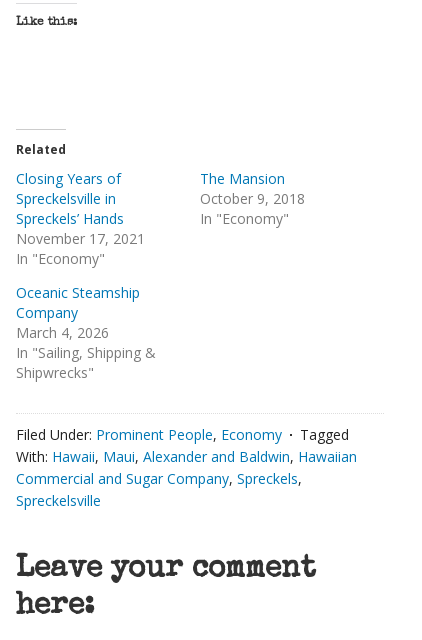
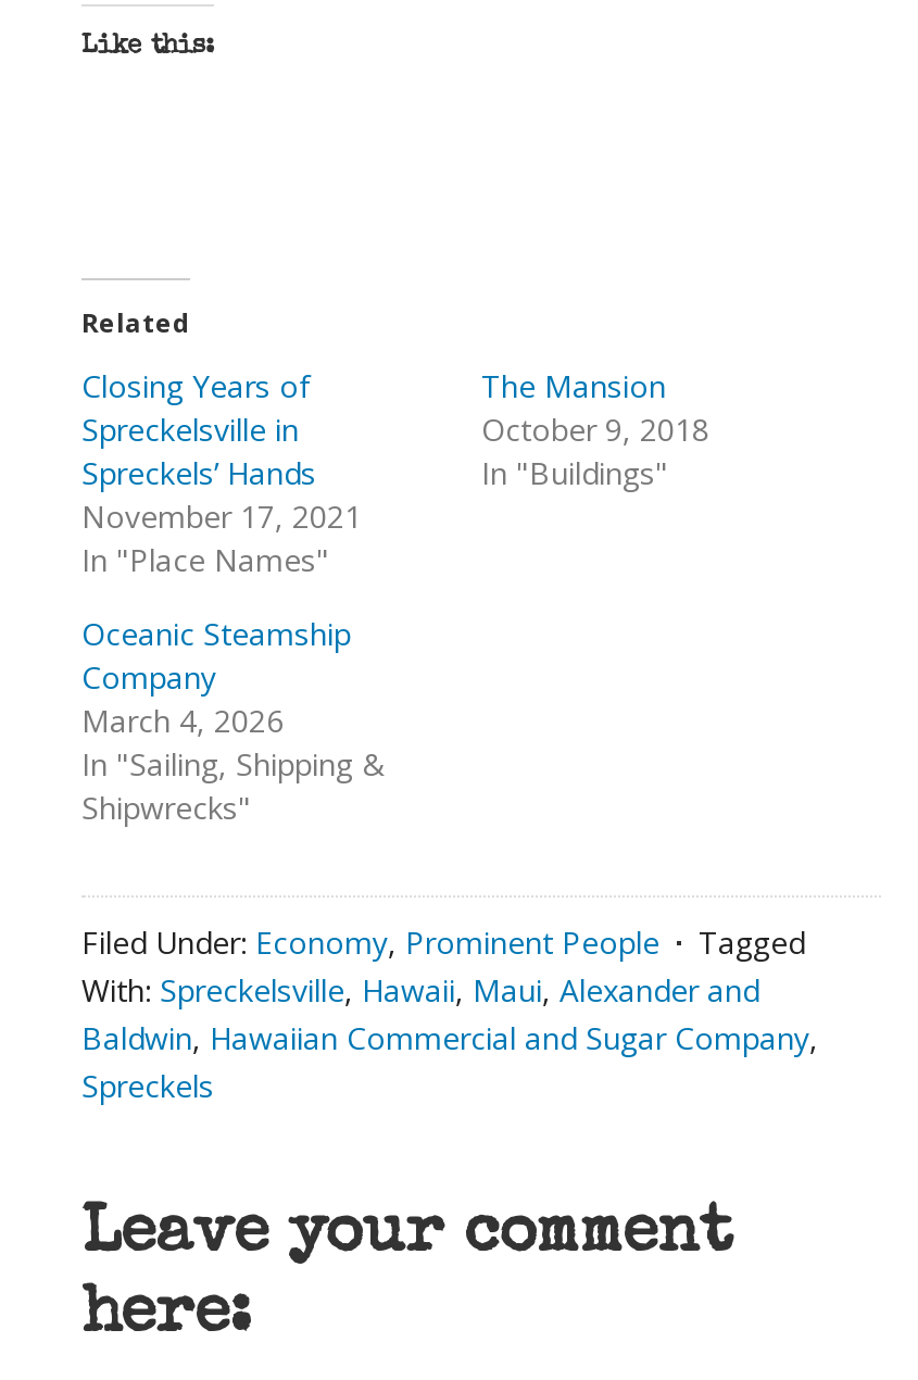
- In "Economy"
+ In "Buildings"

- In "Economy"
+ In "Place Names"

- Filed Under: Prominent People, Economy
+ Filed Under: Economy, Prominent People

- With: Hawaii, Maui, Alexander and Baldwin, Hawaiian
- Commercial and Sugar Company, Spreckels,
- Spreckelsville
+ With: Spreckelsville, Hawaii, Maui, Alexander and
+ Baldwin, Hawaiian Commercial and Sugar Company,
+ Spreckels
